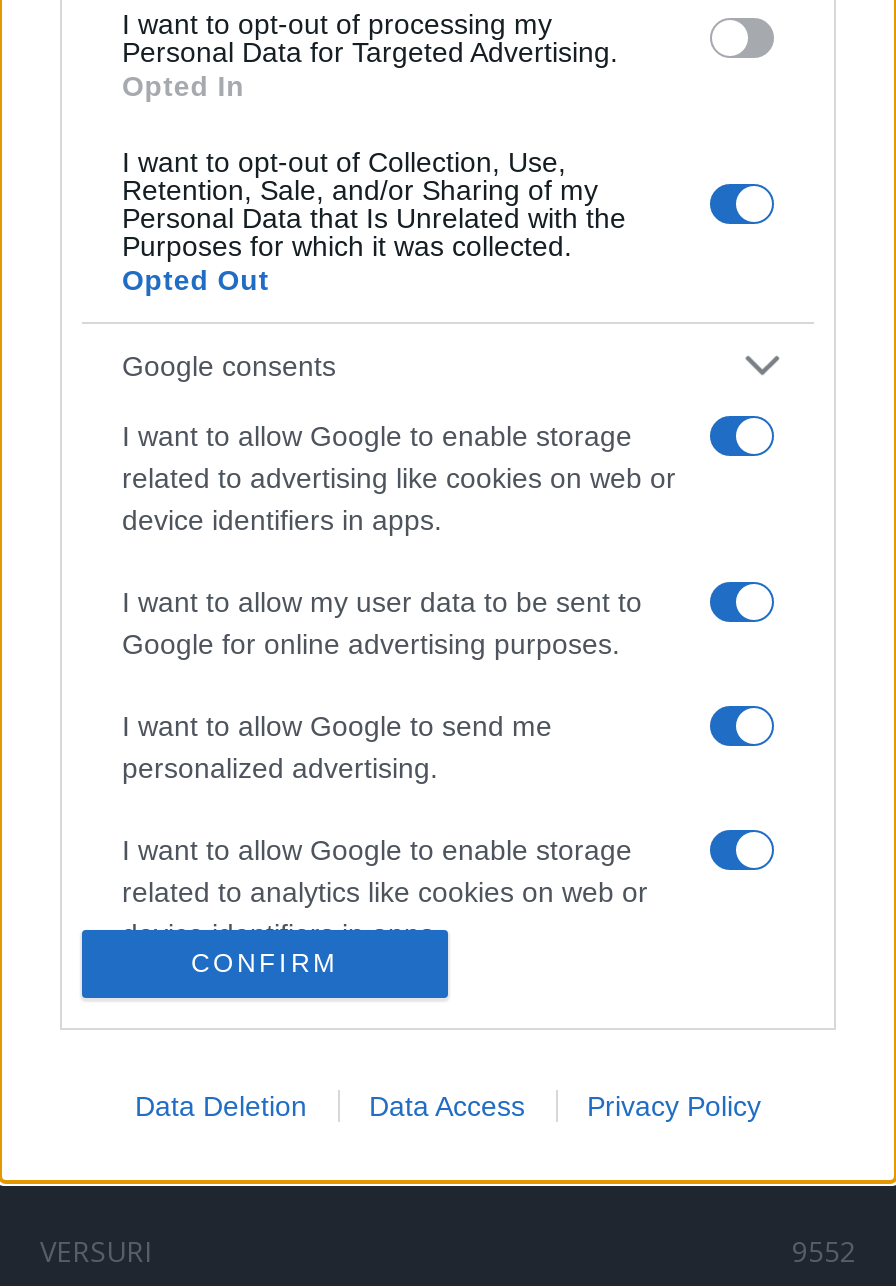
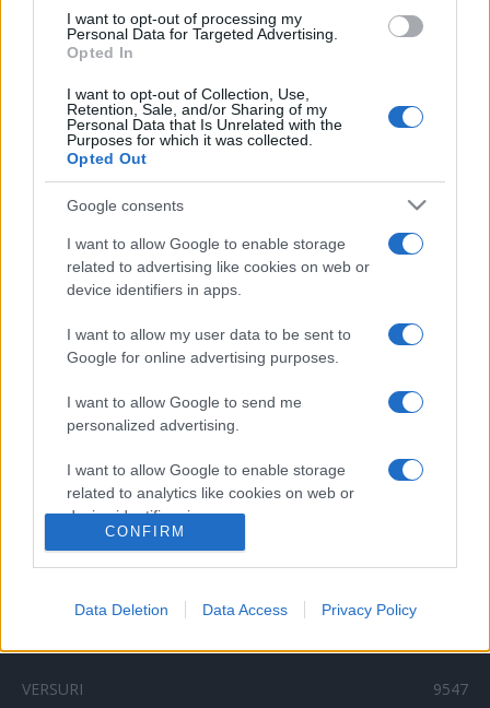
- 9552
+ 9547
